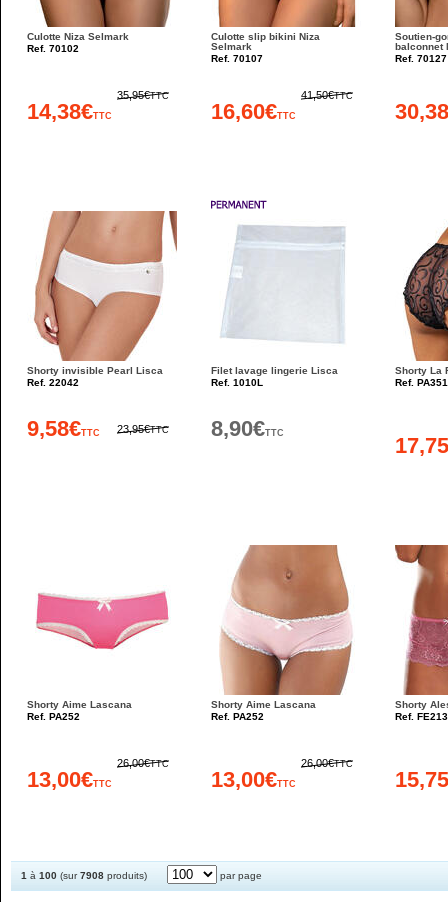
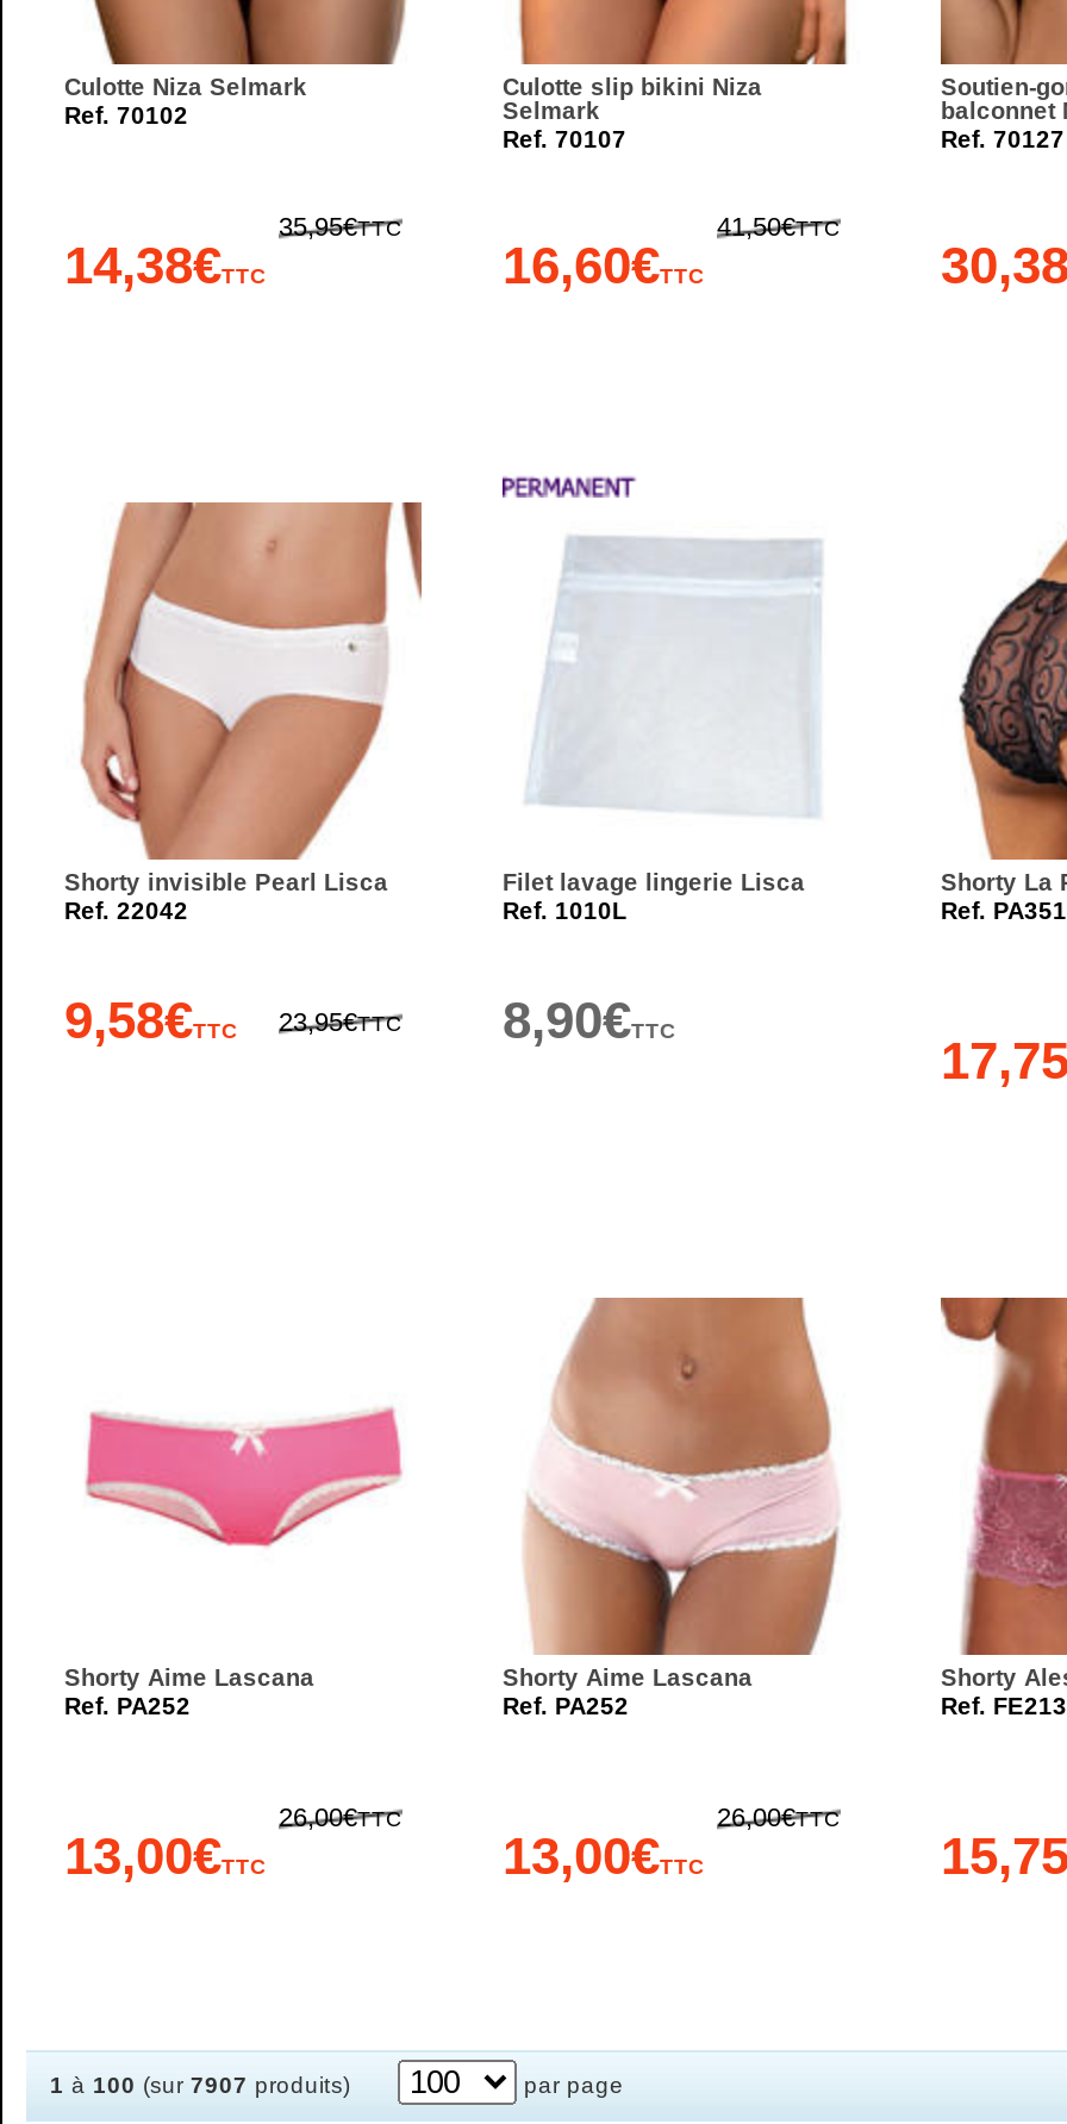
- 1 à 100 (sur 7908 produits)
+ 1 à 100 (sur 7907 produits)
